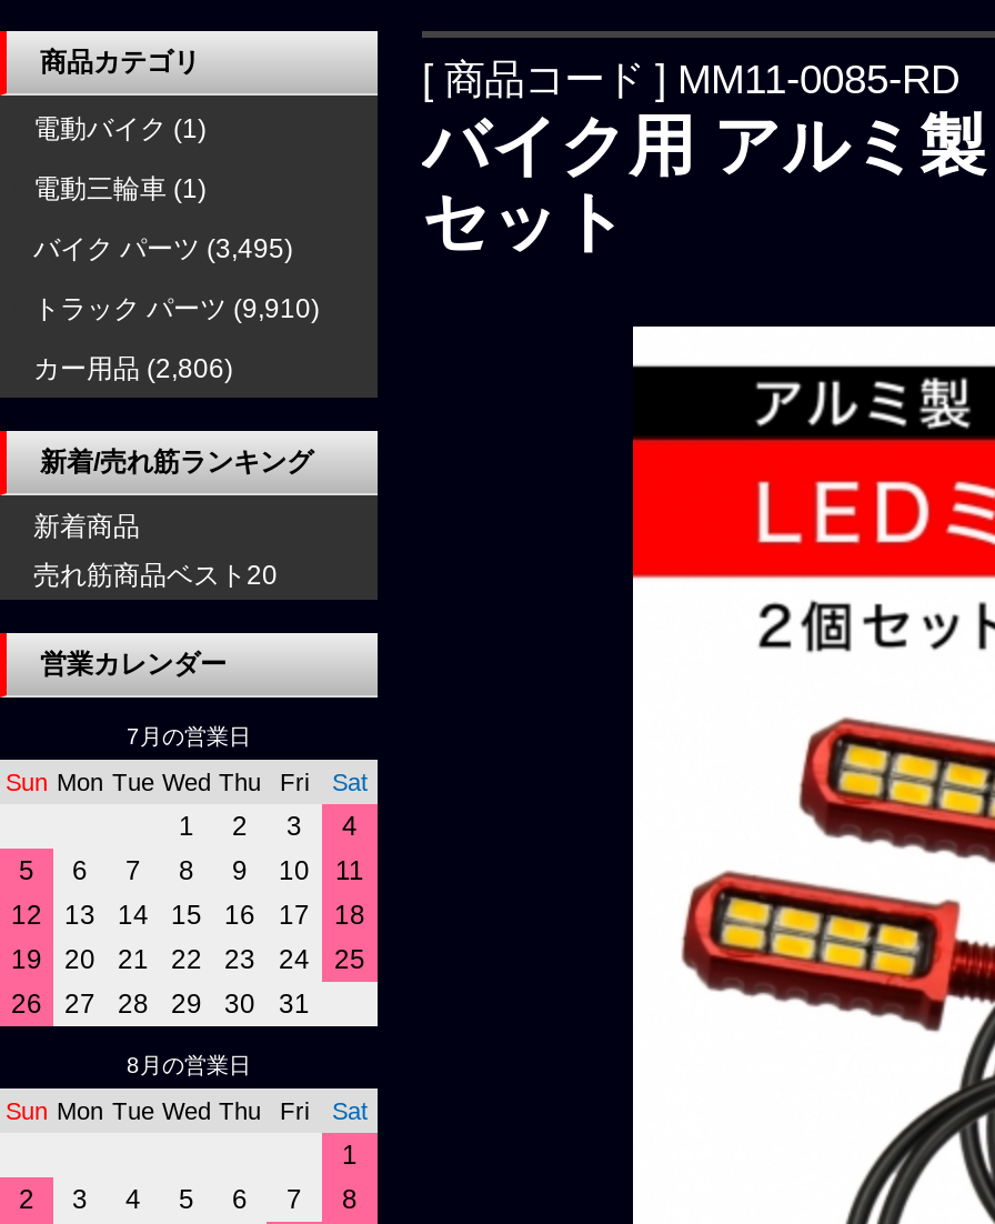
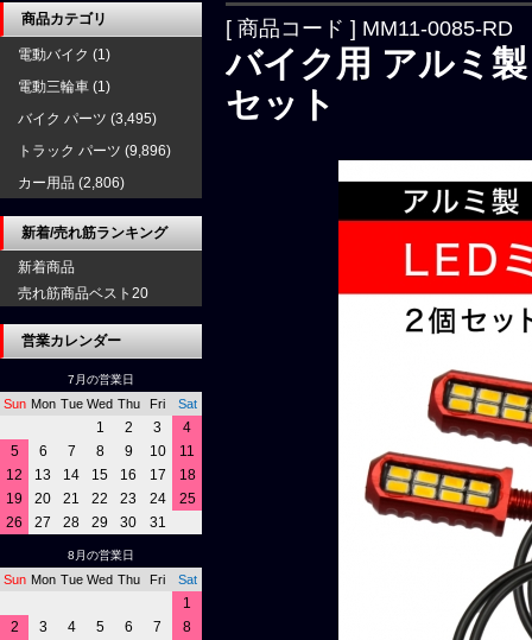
- トラック パーツ (9,910)
+ トラック パーツ (9,896)
